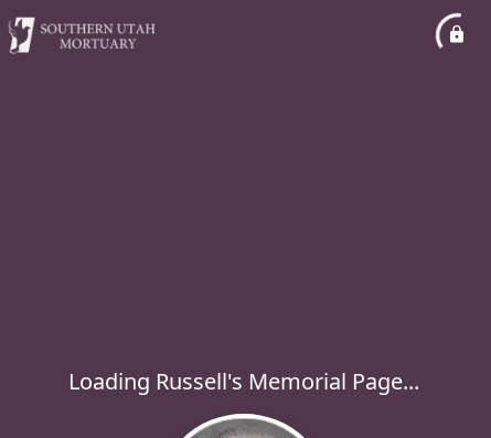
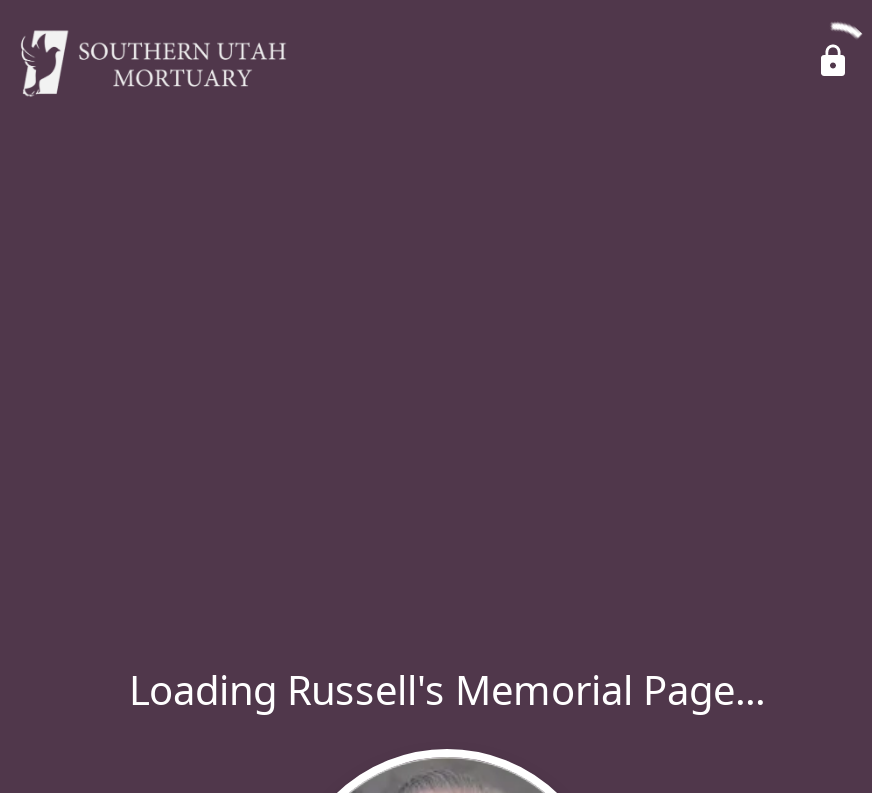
- [image]
+ [image]
